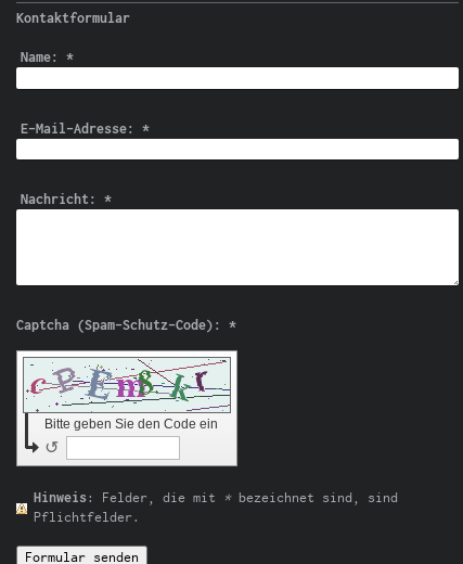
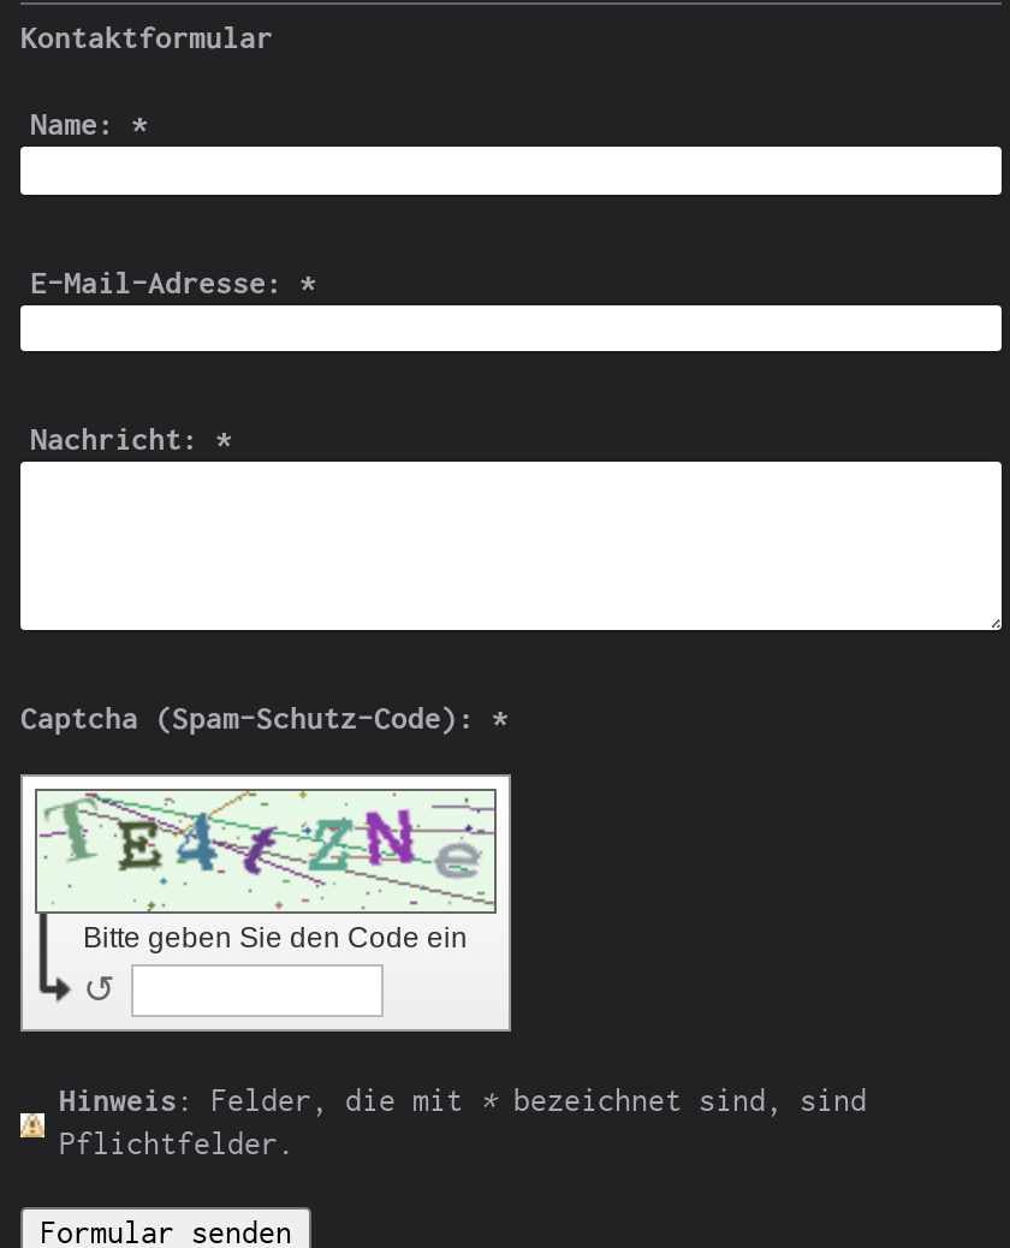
- [image]
+ [image]
